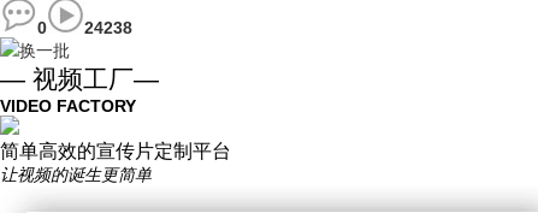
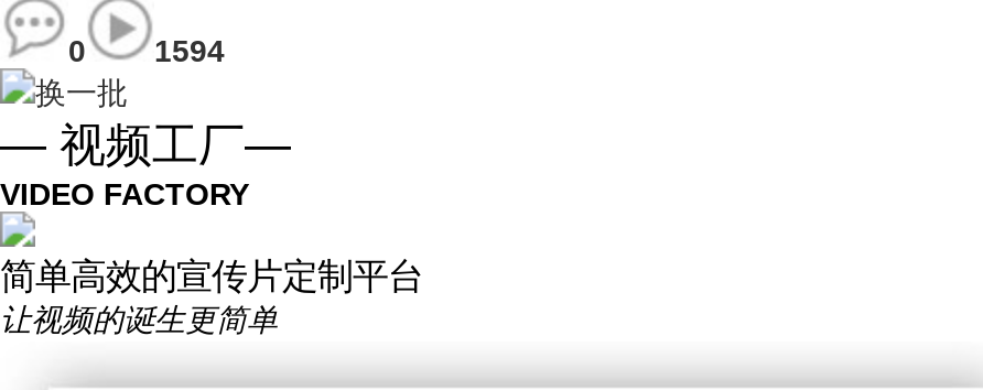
- 0 24238
+ 0 1594
